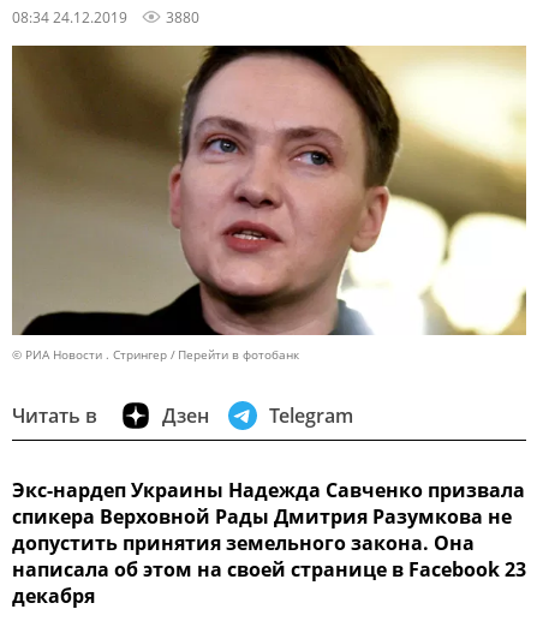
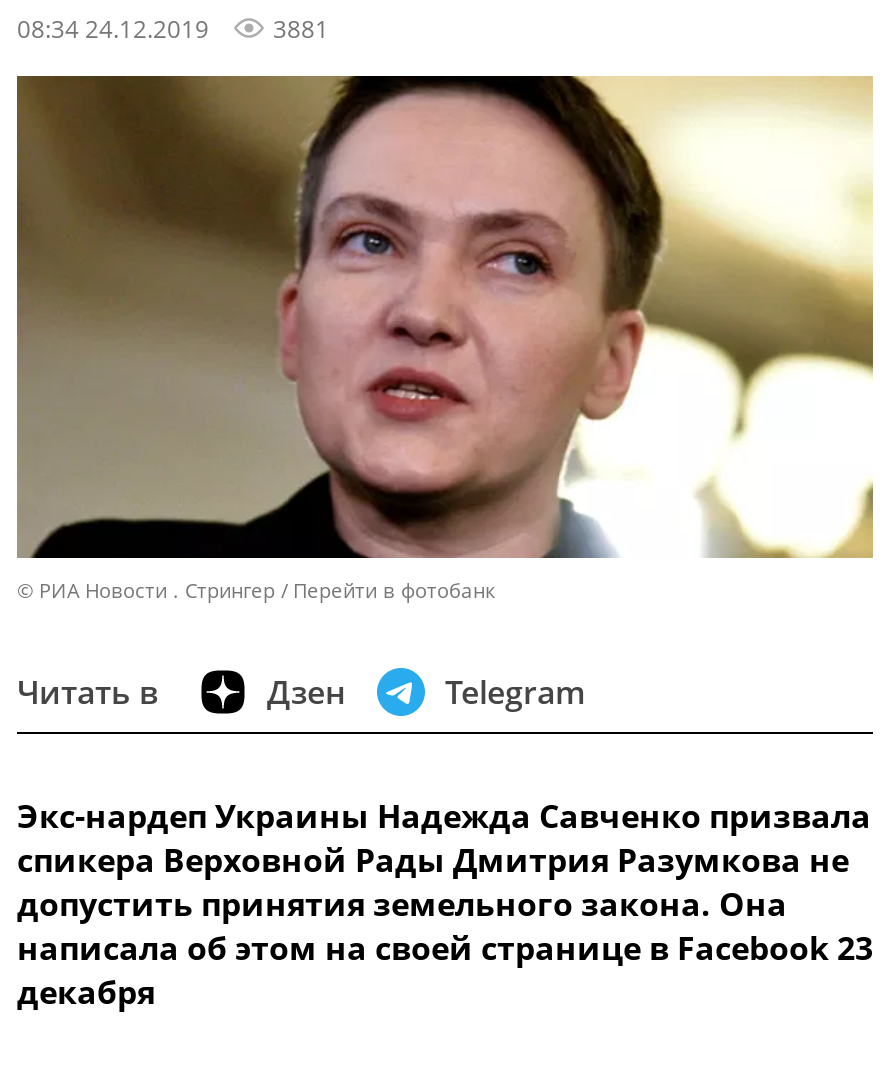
- 08:34 24.12.2019 3880
+ 08:34 24.12.2019 3881
